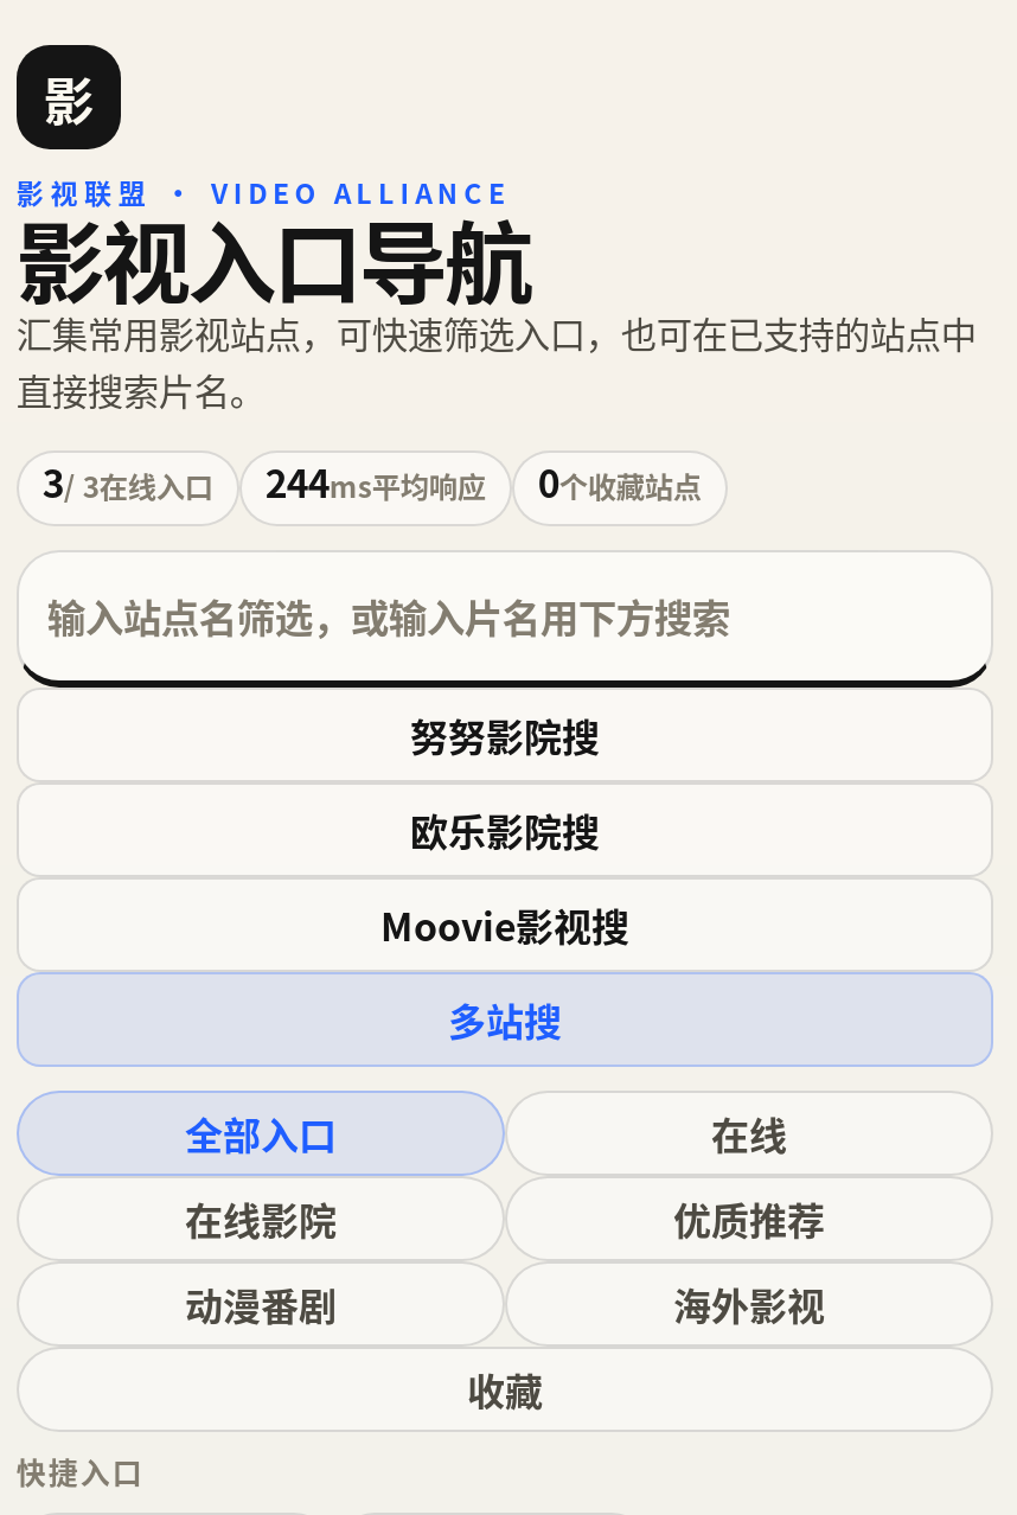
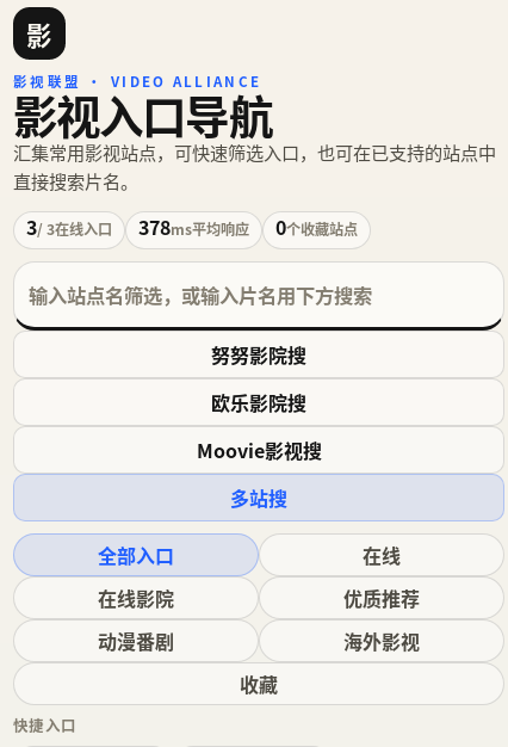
- 3 / 3在线入口 244ms平均响应 0个收藏站点
+ 3 / 3在线入口 378ms平均响应 0个收藏站点
